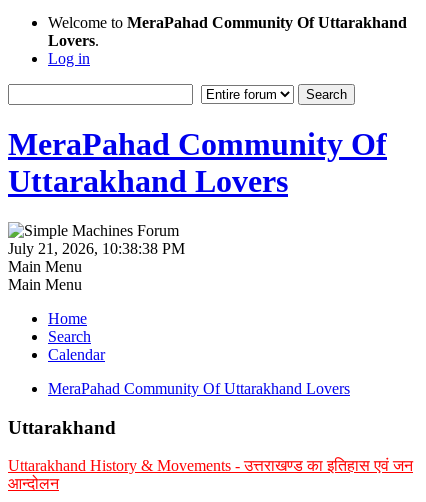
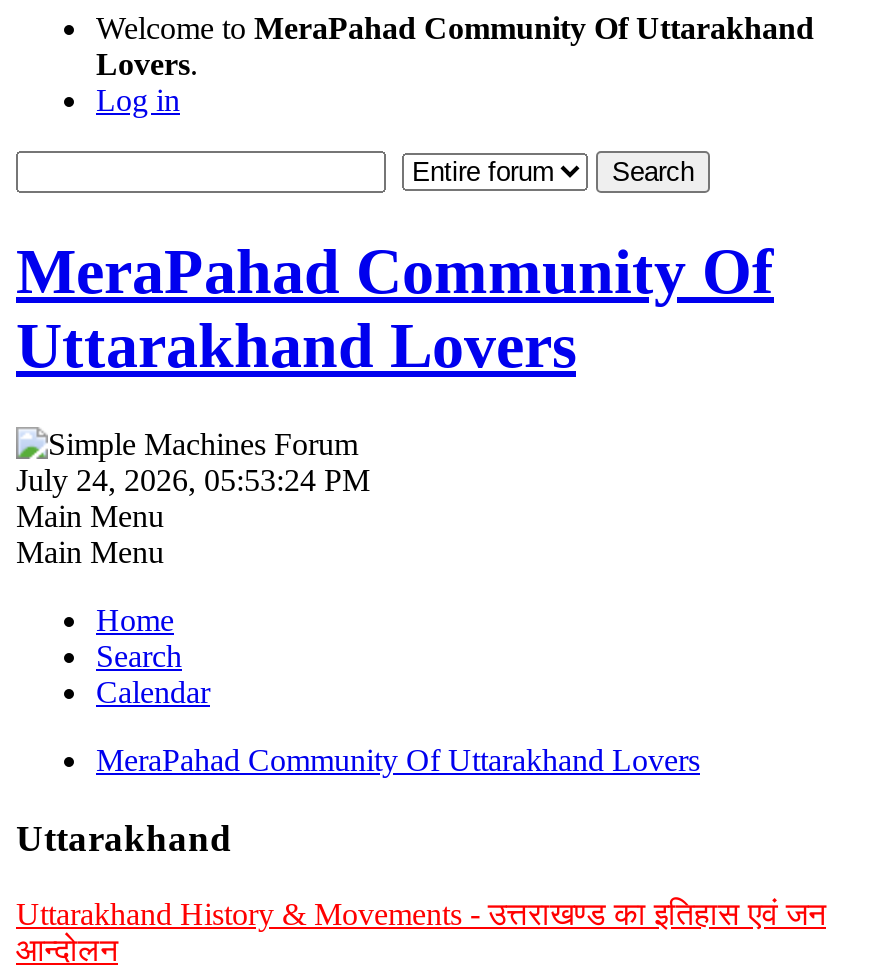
- July 21, 2026, 10:38:38 PM
+ July 24, 2026, 05:53:24 PM
